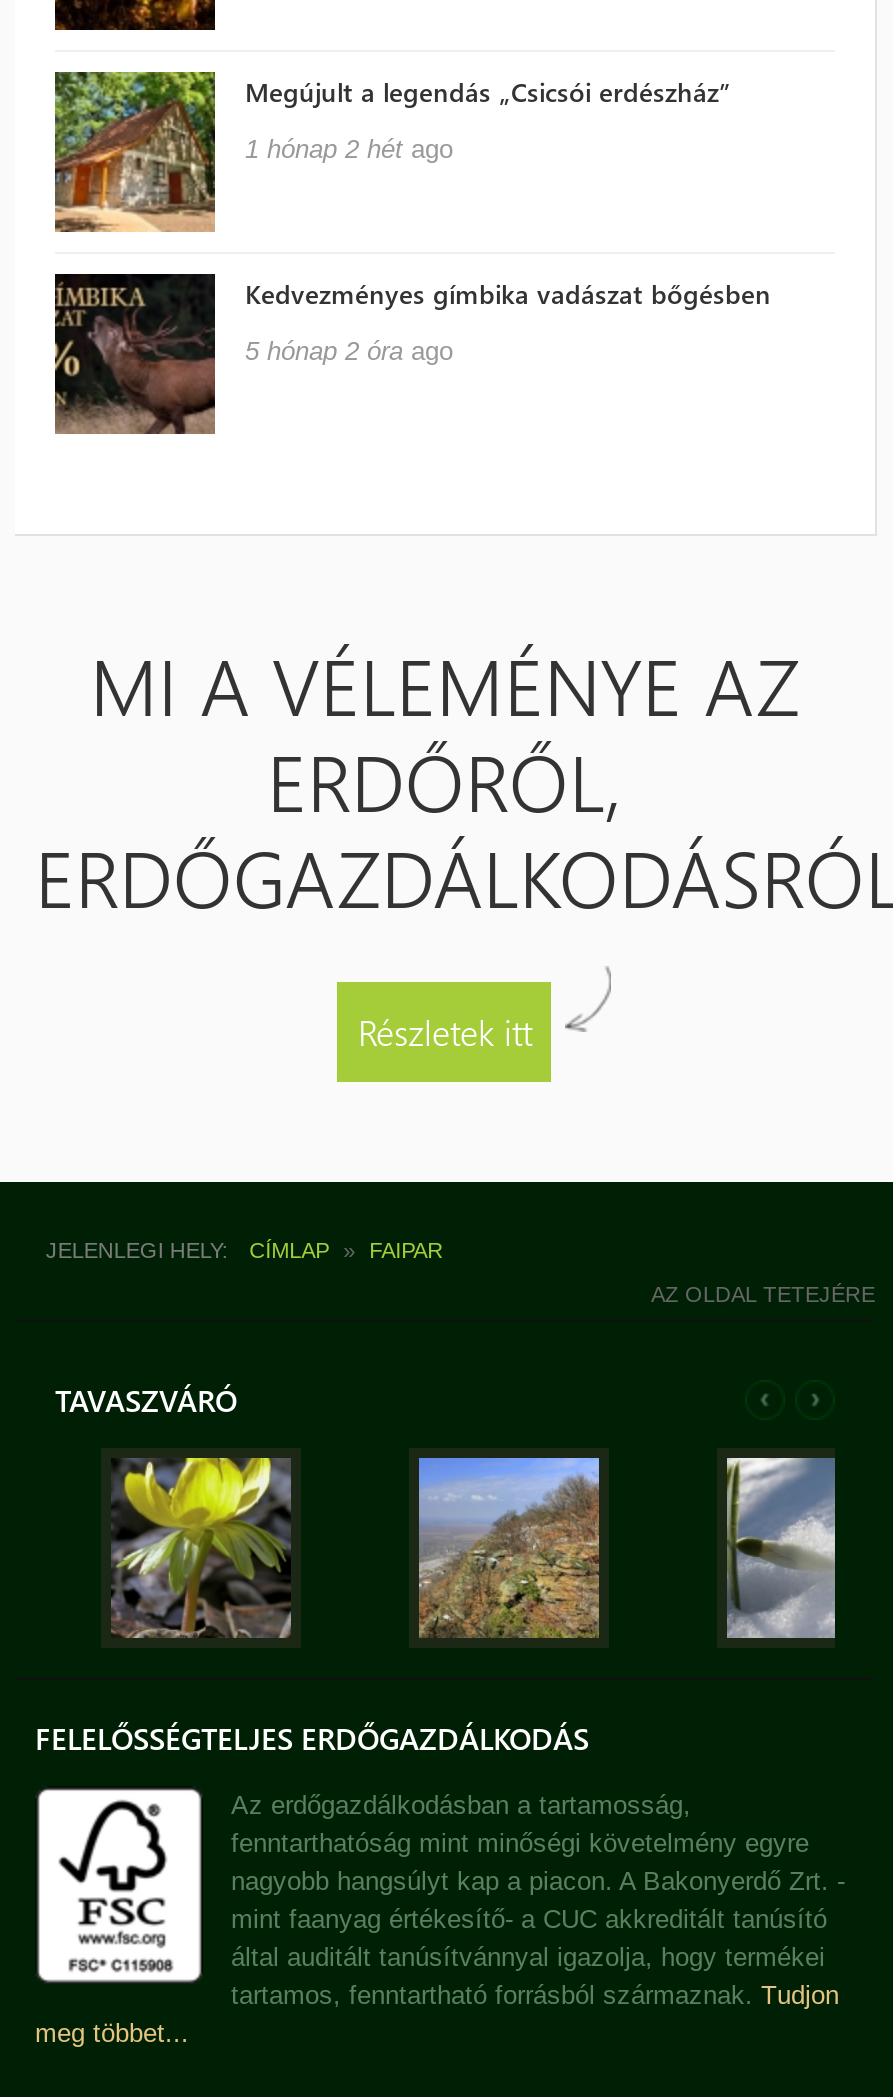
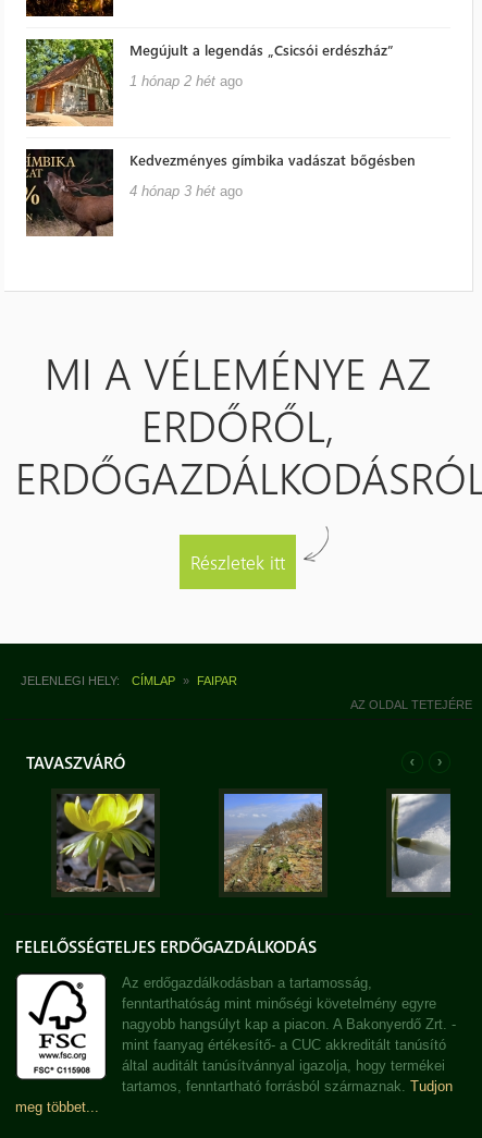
- 5 hónap 2 óra ago
+ 4 hónap 3 hét ago
